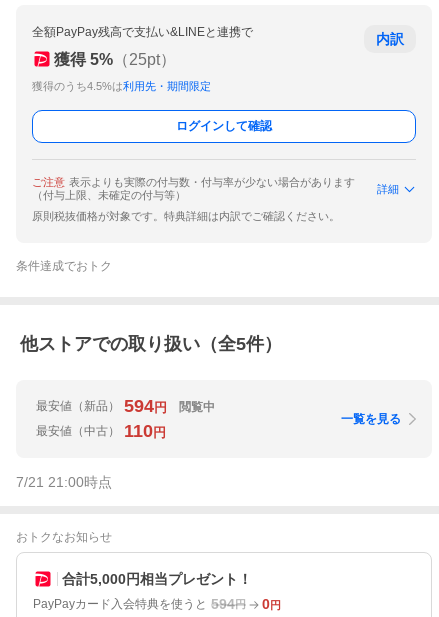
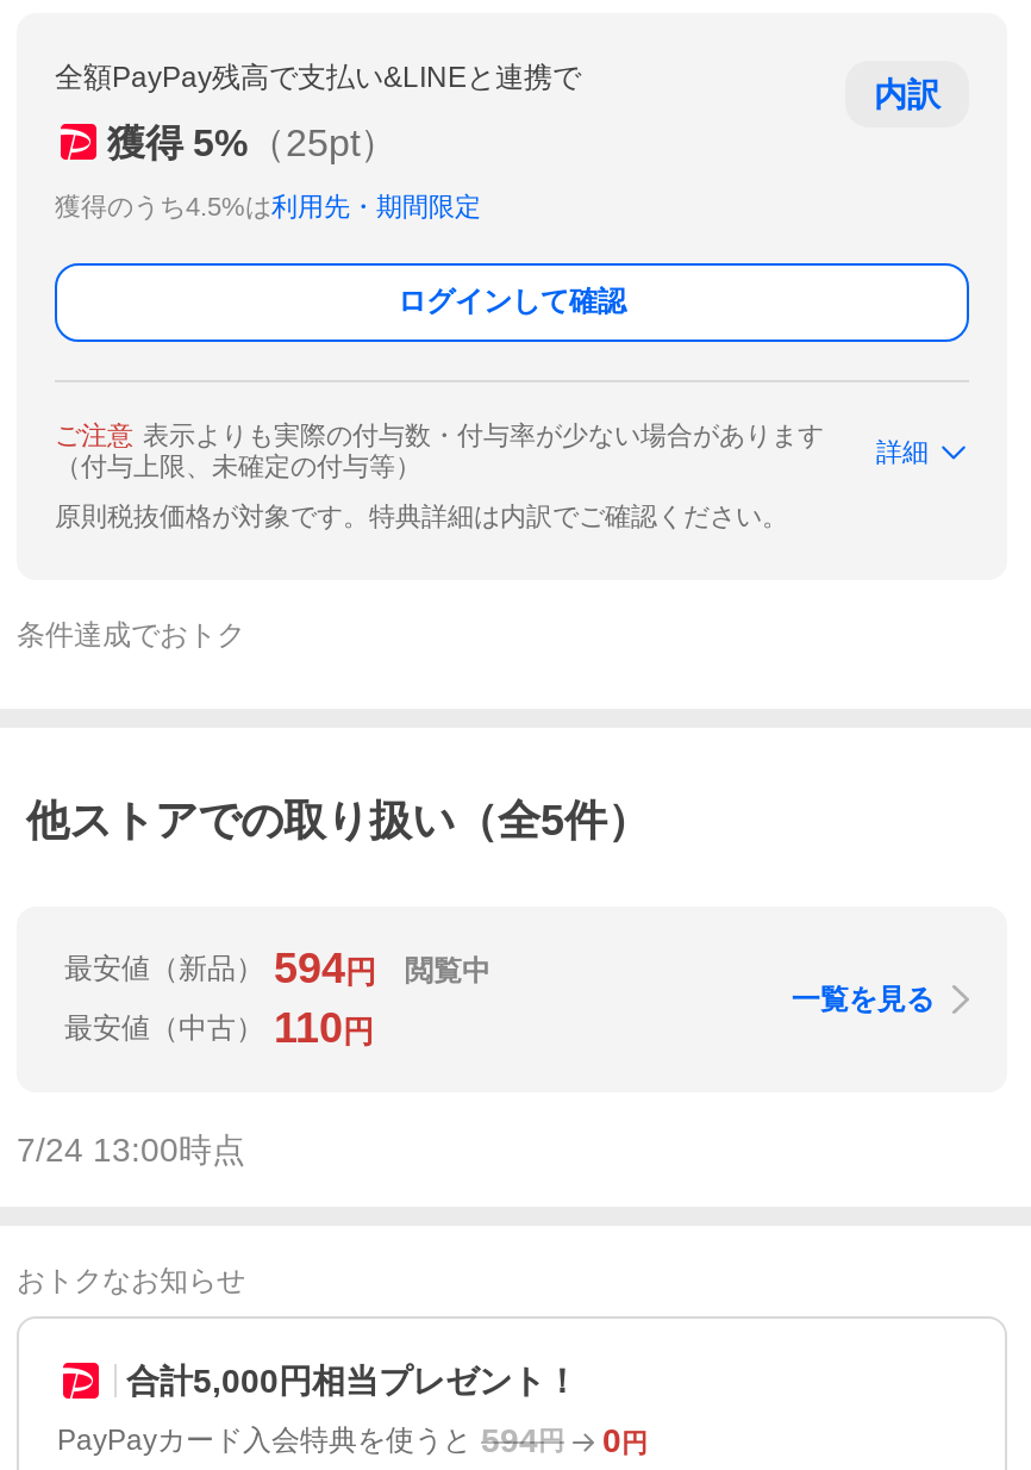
- 7/21 21:00時点
+ 7/24 13:00時点
